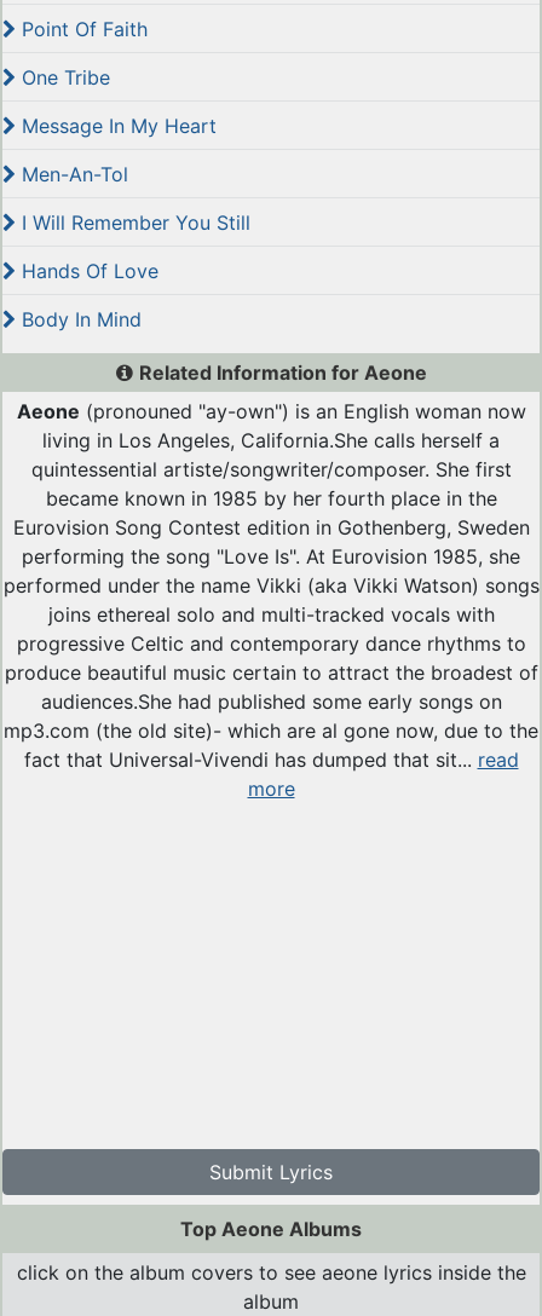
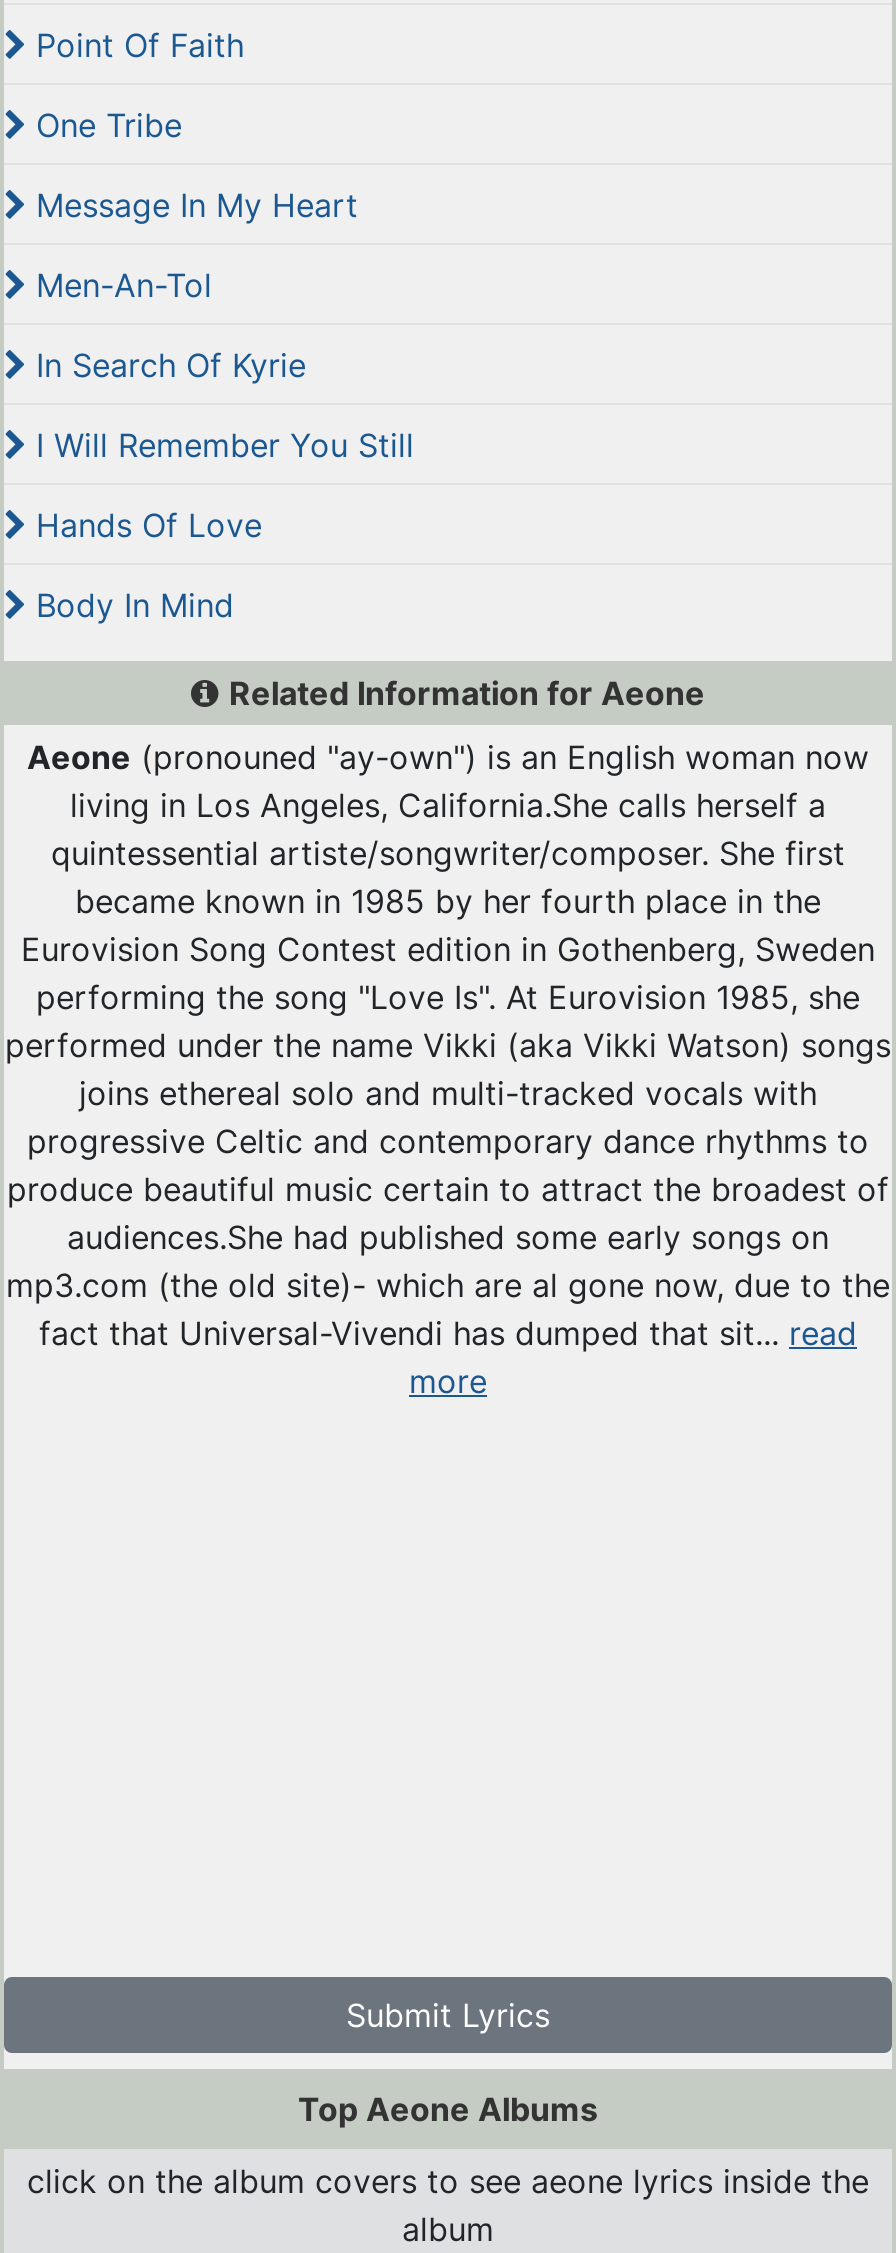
+ In Search Of Kyrie
